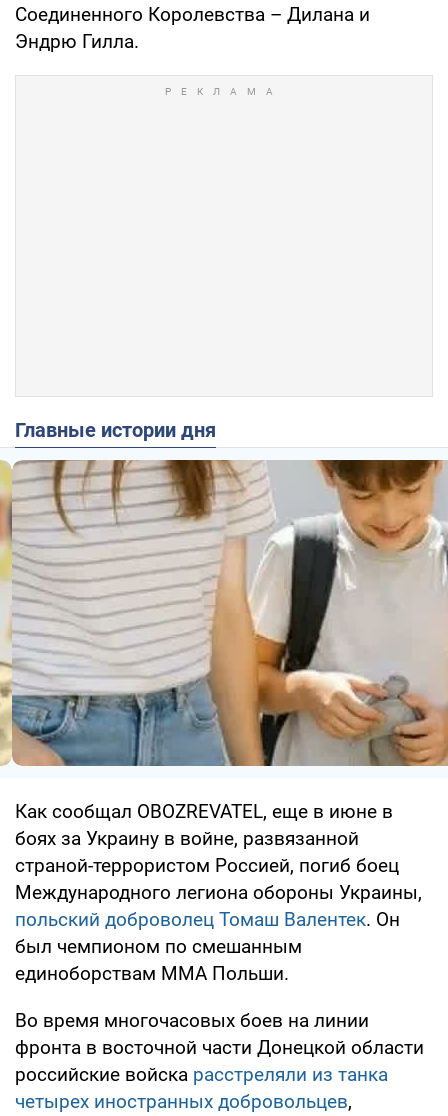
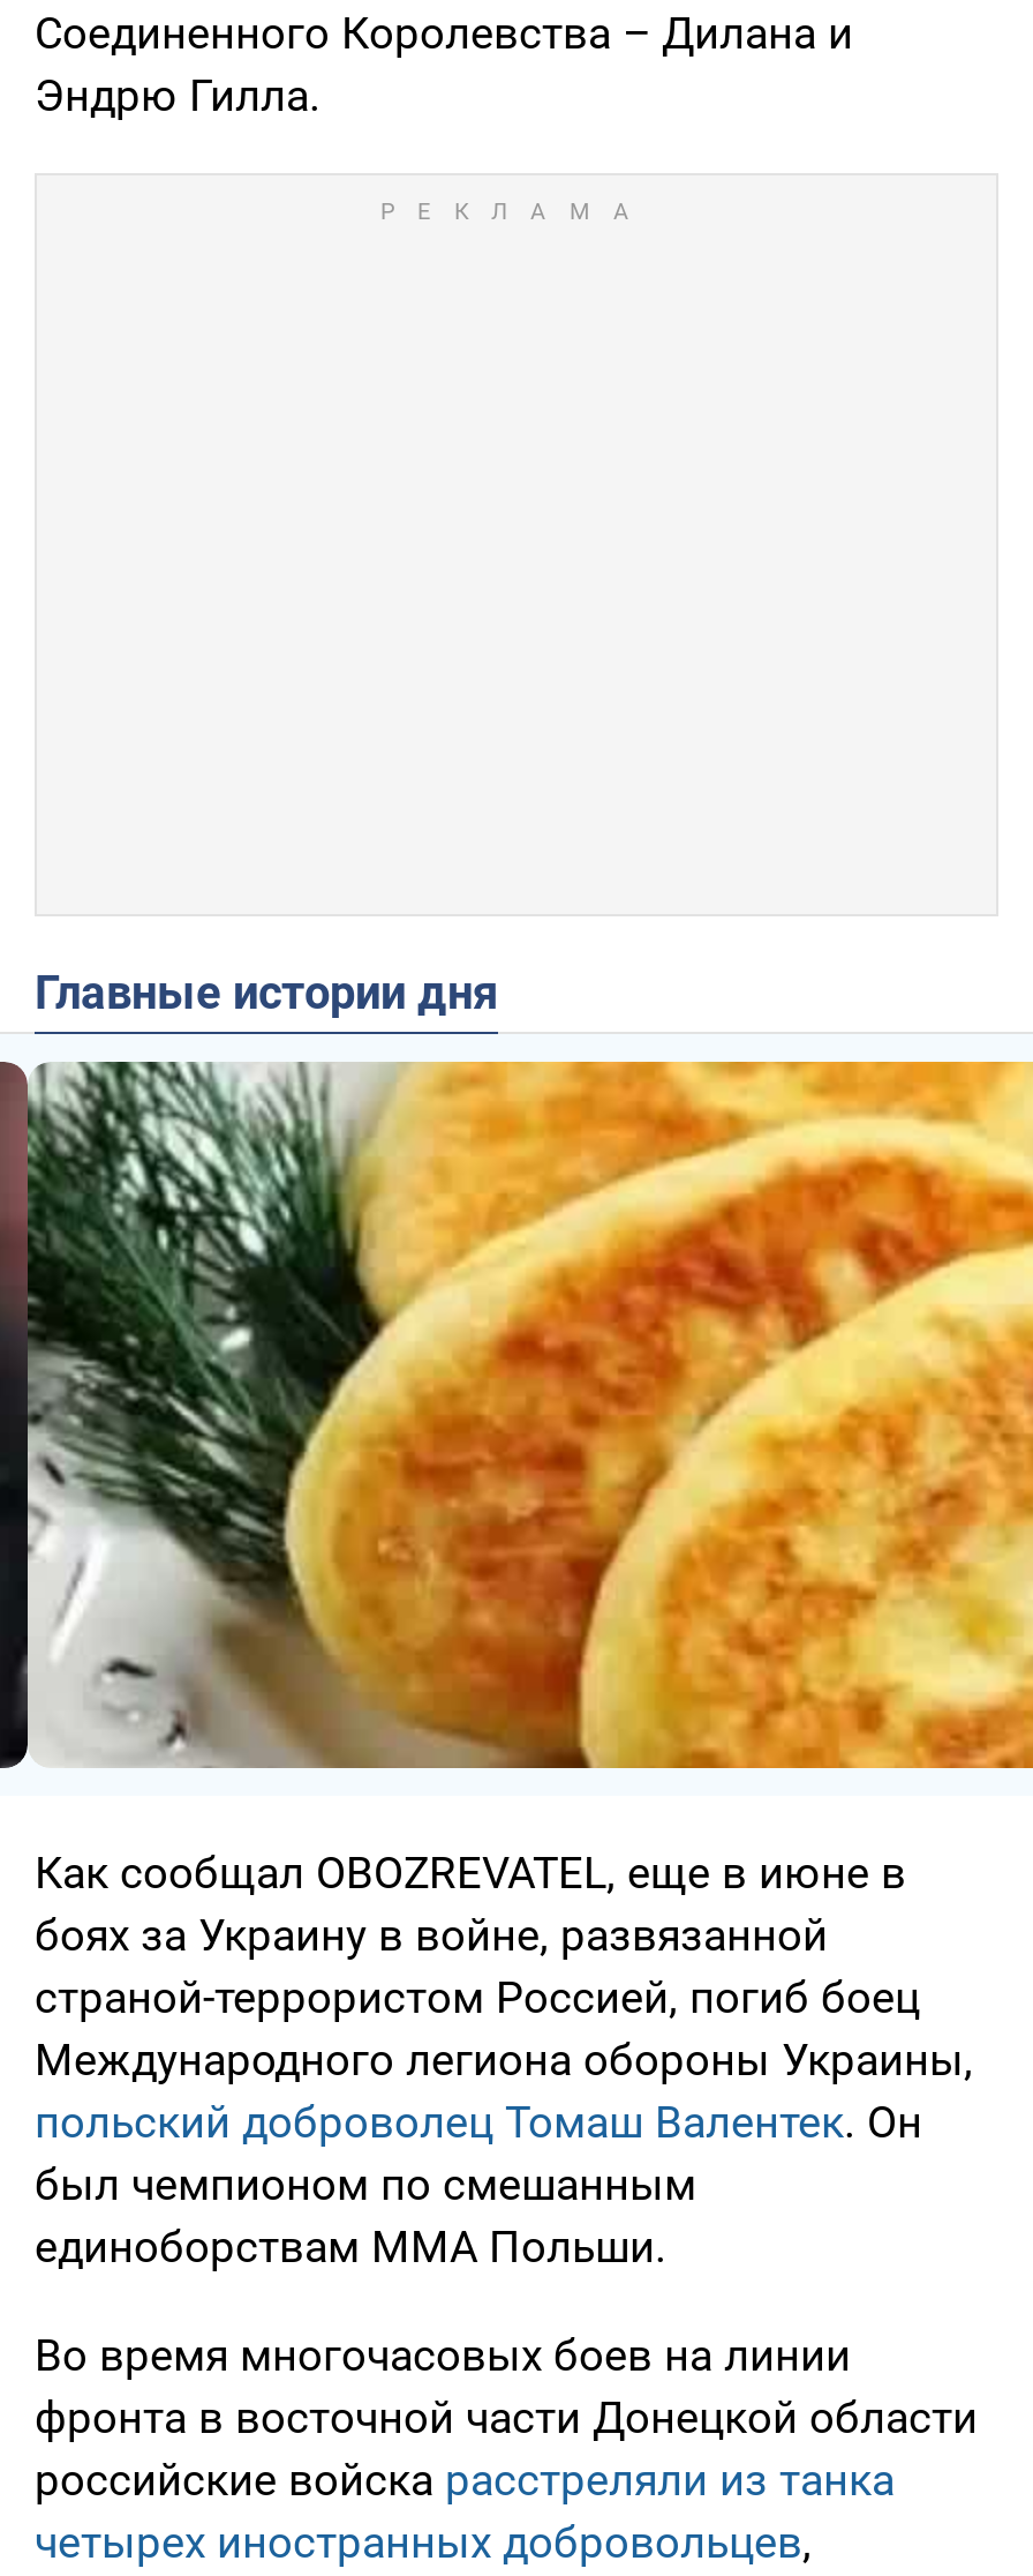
- [image]
+ [image]
